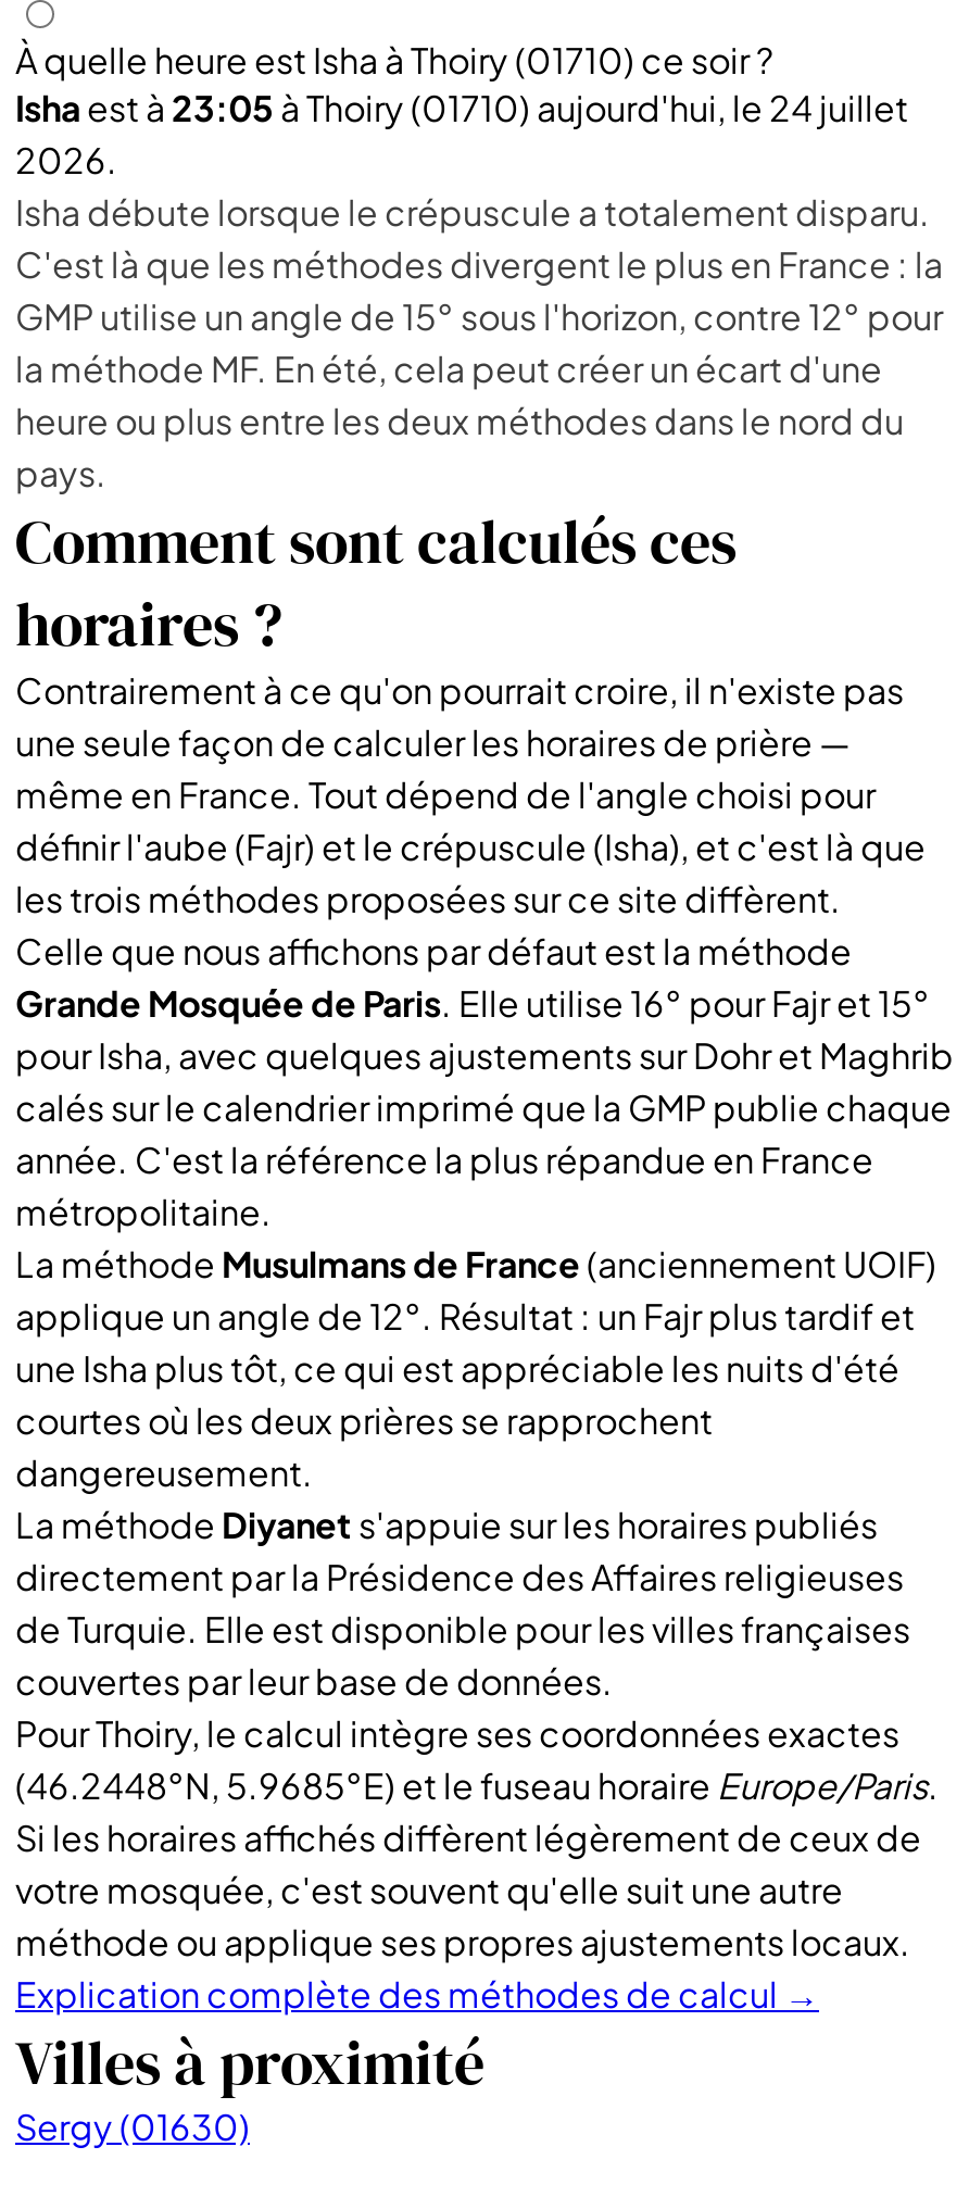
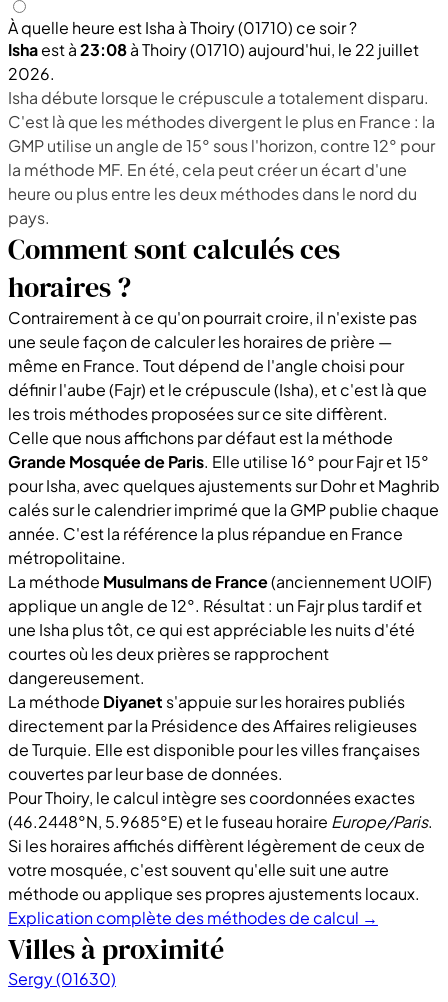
- Isha est à 23:05 à Thoiry (01710) aujourd'hui, le 24 juillet
+ Isha est à 23:08 à Thoiry (01710) aujourd'hui, le 22 juillet
